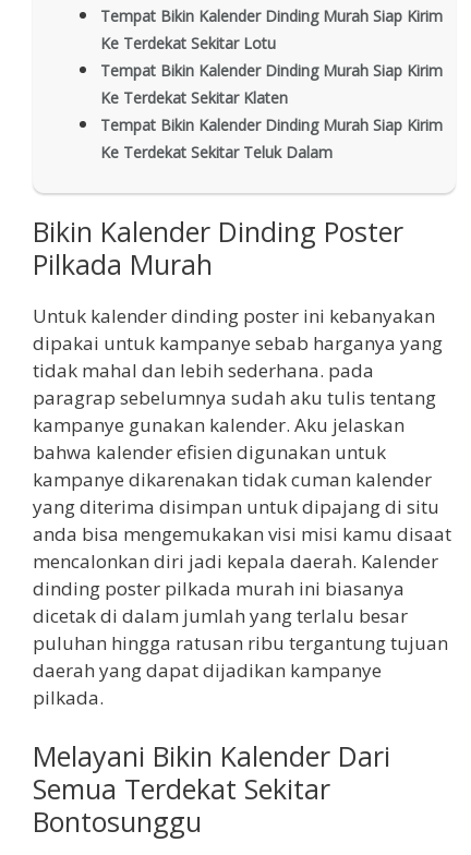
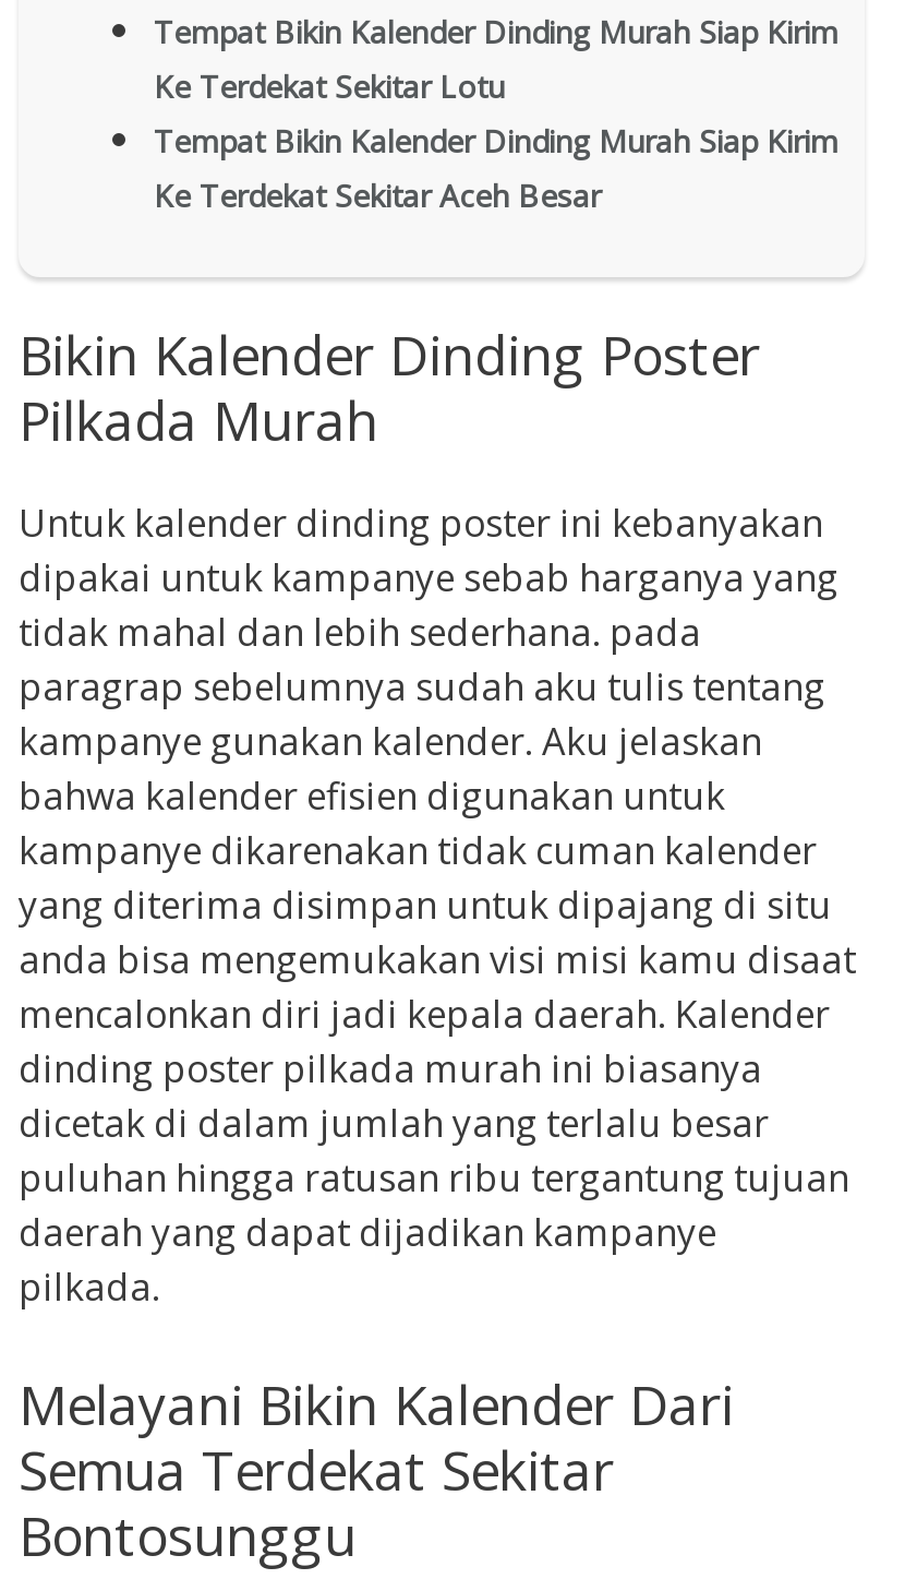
- Ke Terdekat Sekitar Klaten
- Tempat Bikin Kalender Dinding Murah Siap Kirim
- Ke Terdekat Sekitar Teluk Dalam
+ Ke Terdekat Sekitar Aceh Besar
